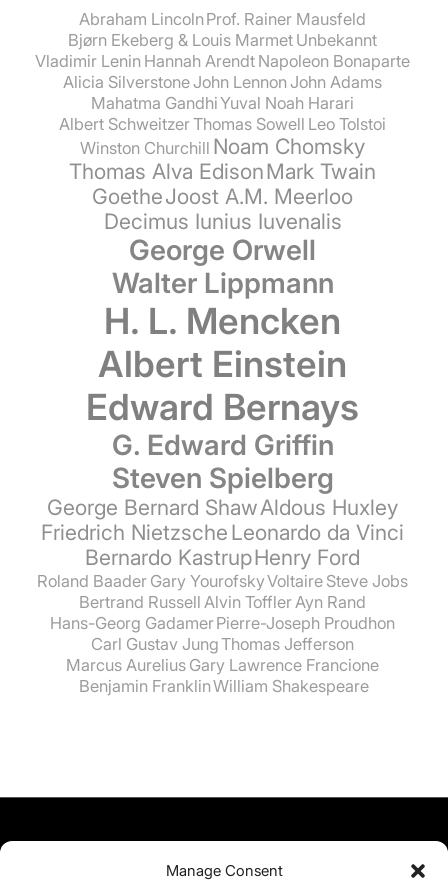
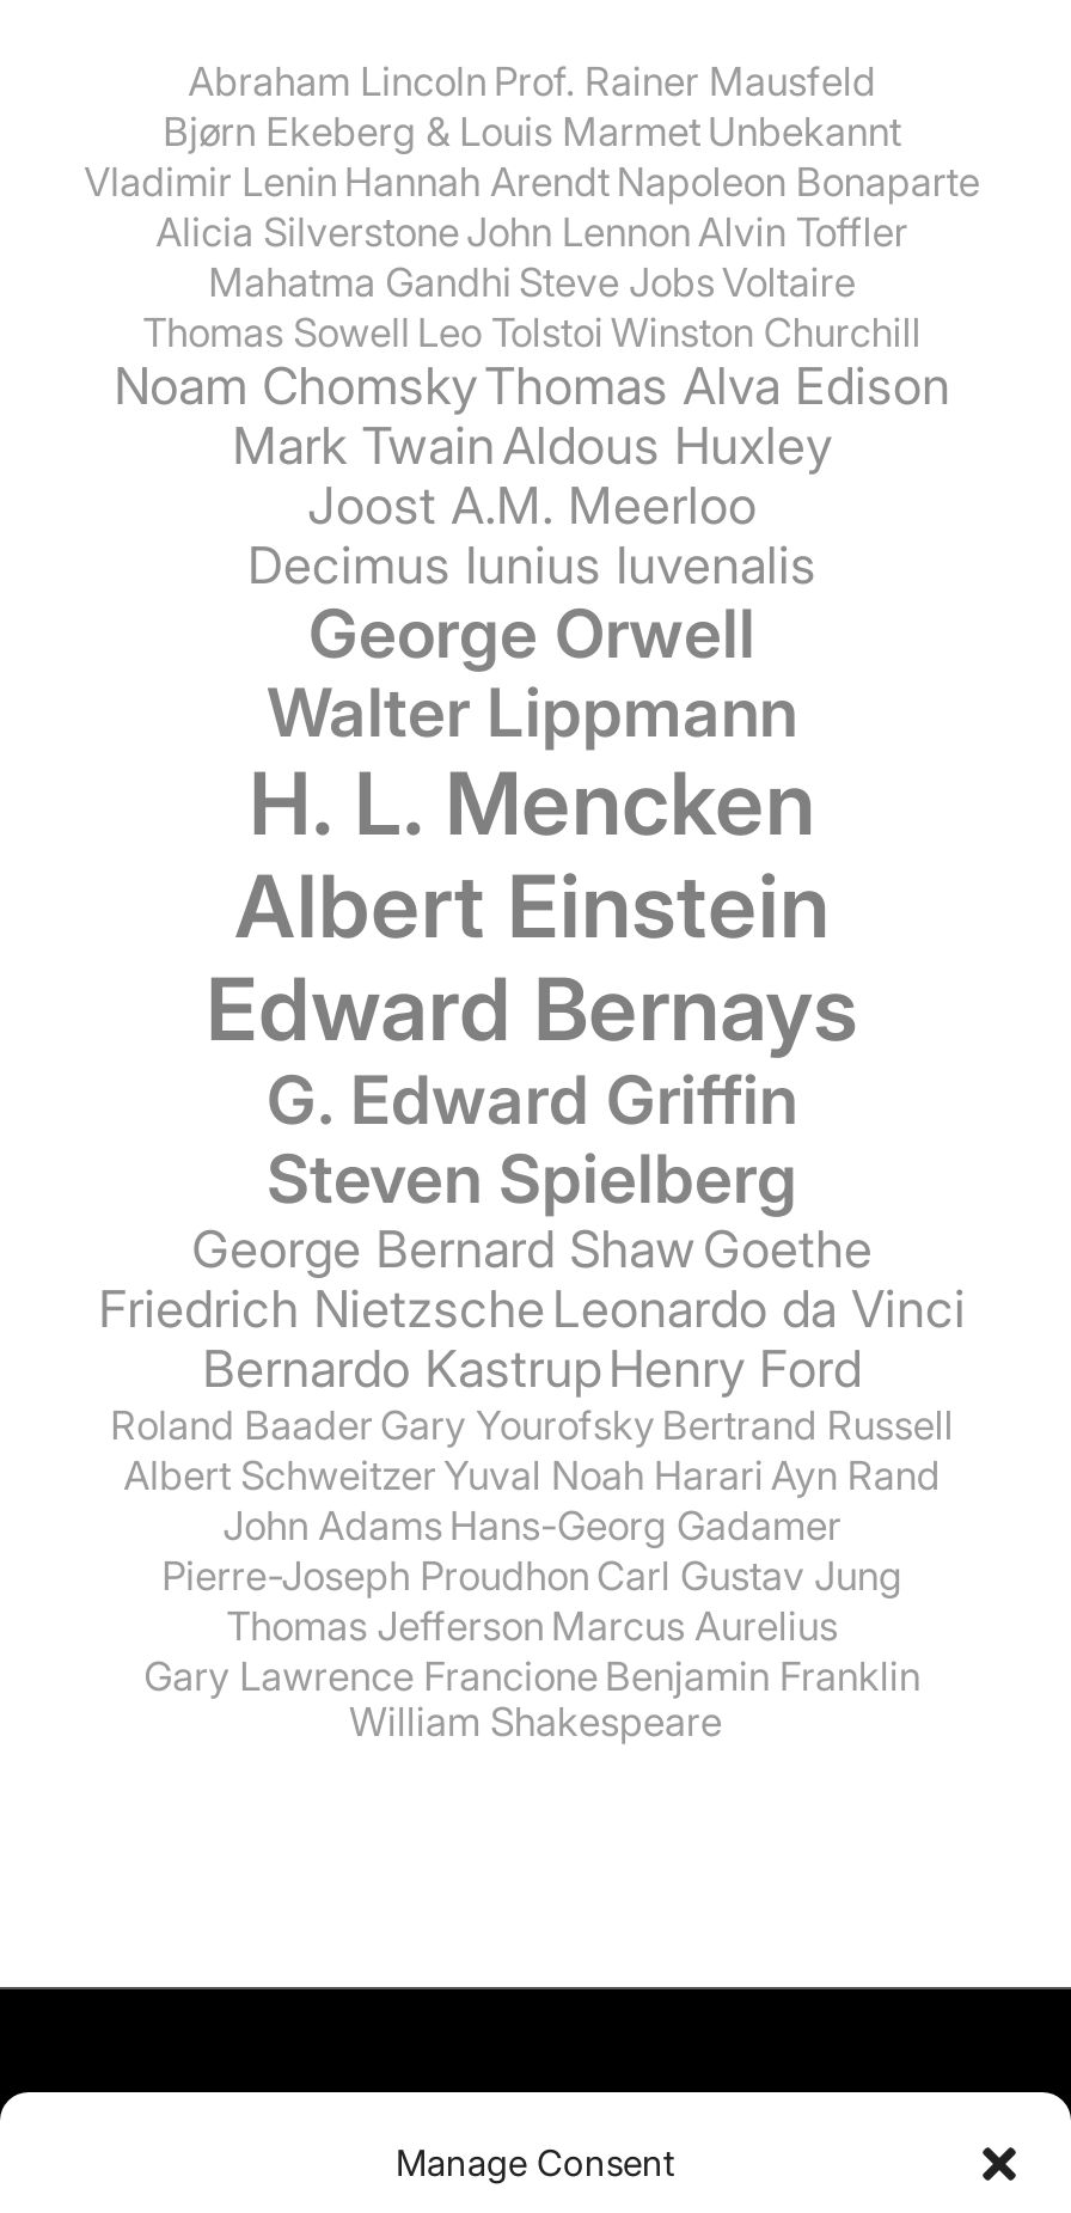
- Alicia Silverstone John Lennon John Adams
- Mahatma Gandhi Yuval Noah Harari
- Albert Schweitzer Thomas Sowell Leo Tolstoi
- Winston Churchill Noam Chomsky
- Thomas Alva Edison Mark Twain
- Goethe Joost A.M. Meerloo
+ Alicia Silverstone John Lennon Alvin Toffler
+ Mahatma Gandhi Steve Jobs Voltaire
+ Thomas Sowell Leo Tolstoi Winston Churchill
+ Noam Chomsky Thomas Alva Edison
+ Mark Twain Aldous Huxley
+ Joost A.M. Meerloo

- George Bernard Shaw Aldous Huxley
+ George Bernard Shaw Goethe

- Roland Baader Gary Yourofsky Voltaire Steve Jobs
- Bertrand Russell Alvin Toffler Ayn Rand
- Hans-Georg Gadamer Pierre-Joseph Proudhon
- Carl Gustav Jung Thomas Jefferson
- Marcus Aurelius Gary Lawrence Francione
- Benjamin Franklin William Shakespeare
+ Roland Baader Gary Yourofsky Bertrand Russell
+ Albert Schweitzer Yuval Noah Harari Ayn Rand
+ John Adams Hans-Georg Gadamer
+ Pierre-Joseph Proudhon Carl Gustav Jung
+ Thomas Jefferson Marcus Aurelius
+ Gary Lawrence Francione Benjamin Franklin
+ William Shakespeare
